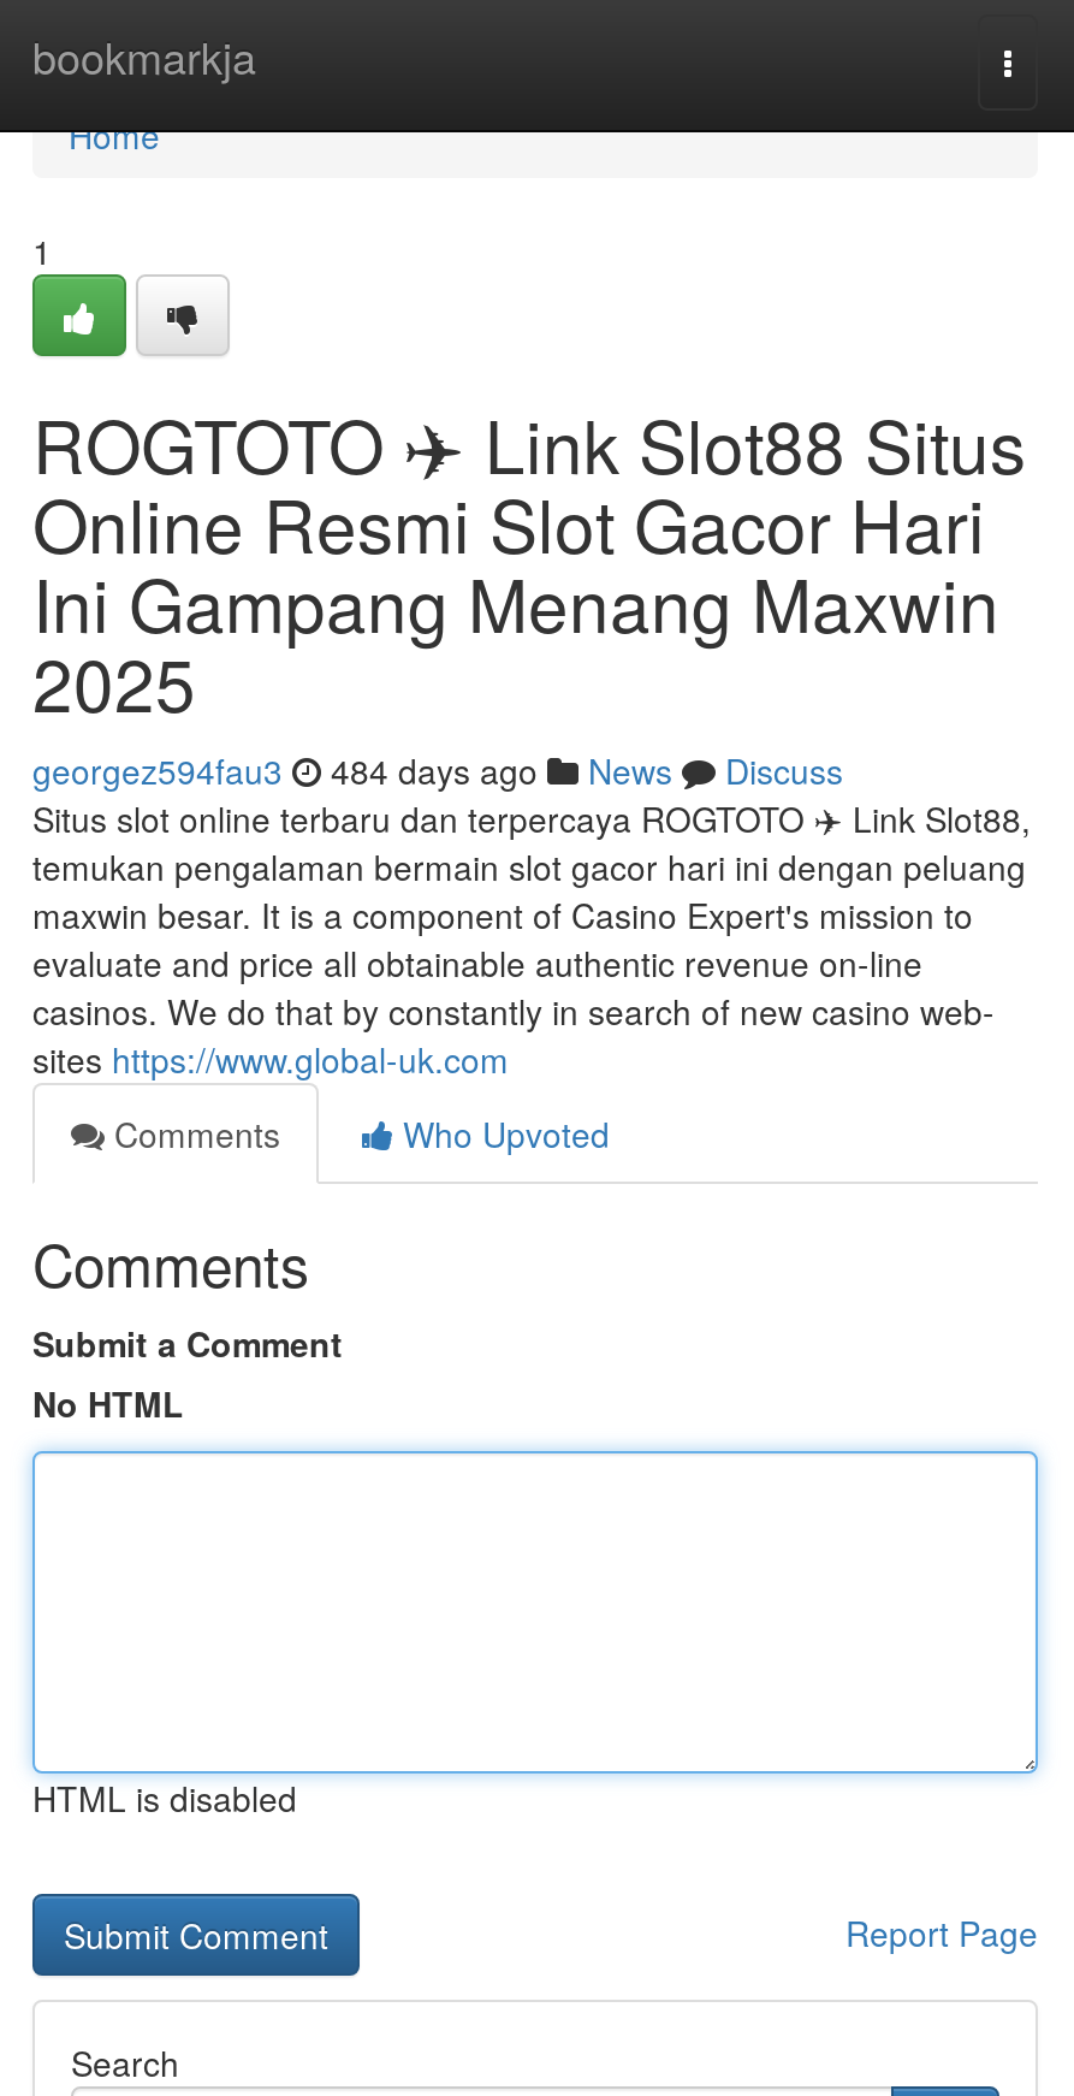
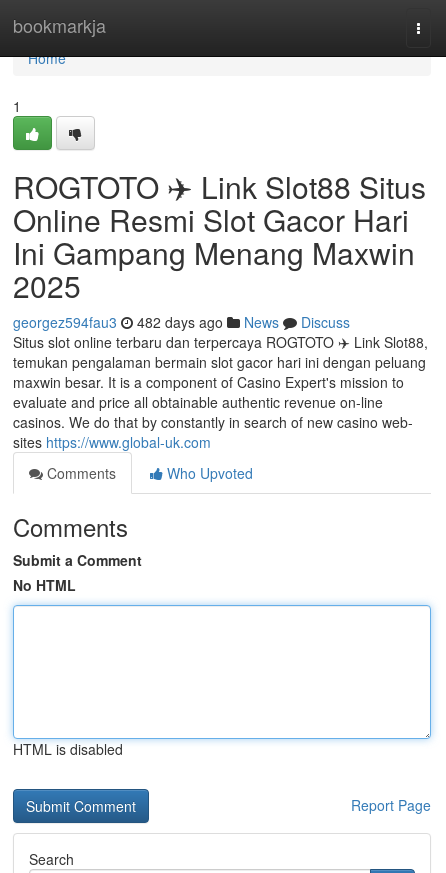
- georgez594fau3 484 days ago News Discuss
+ georgez594fau3 482 days ago News Discuss
